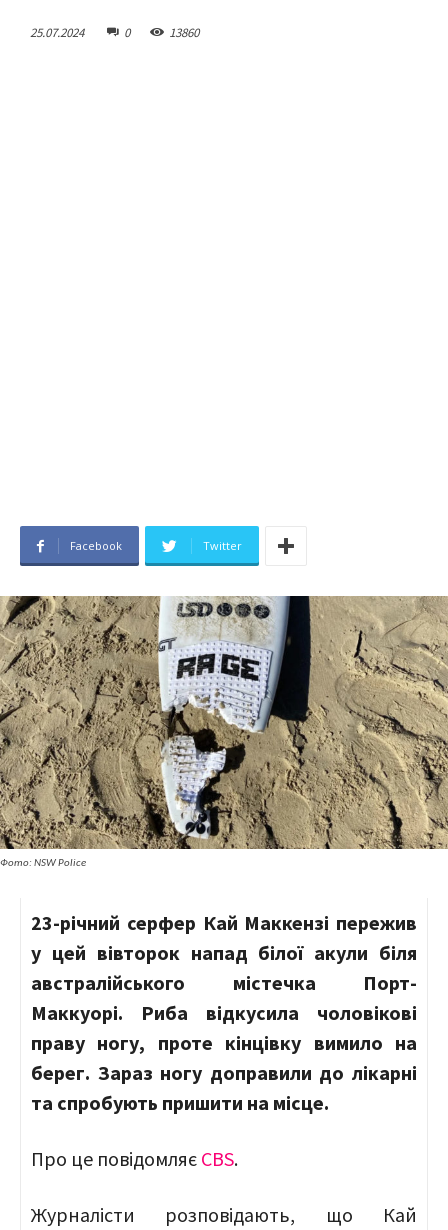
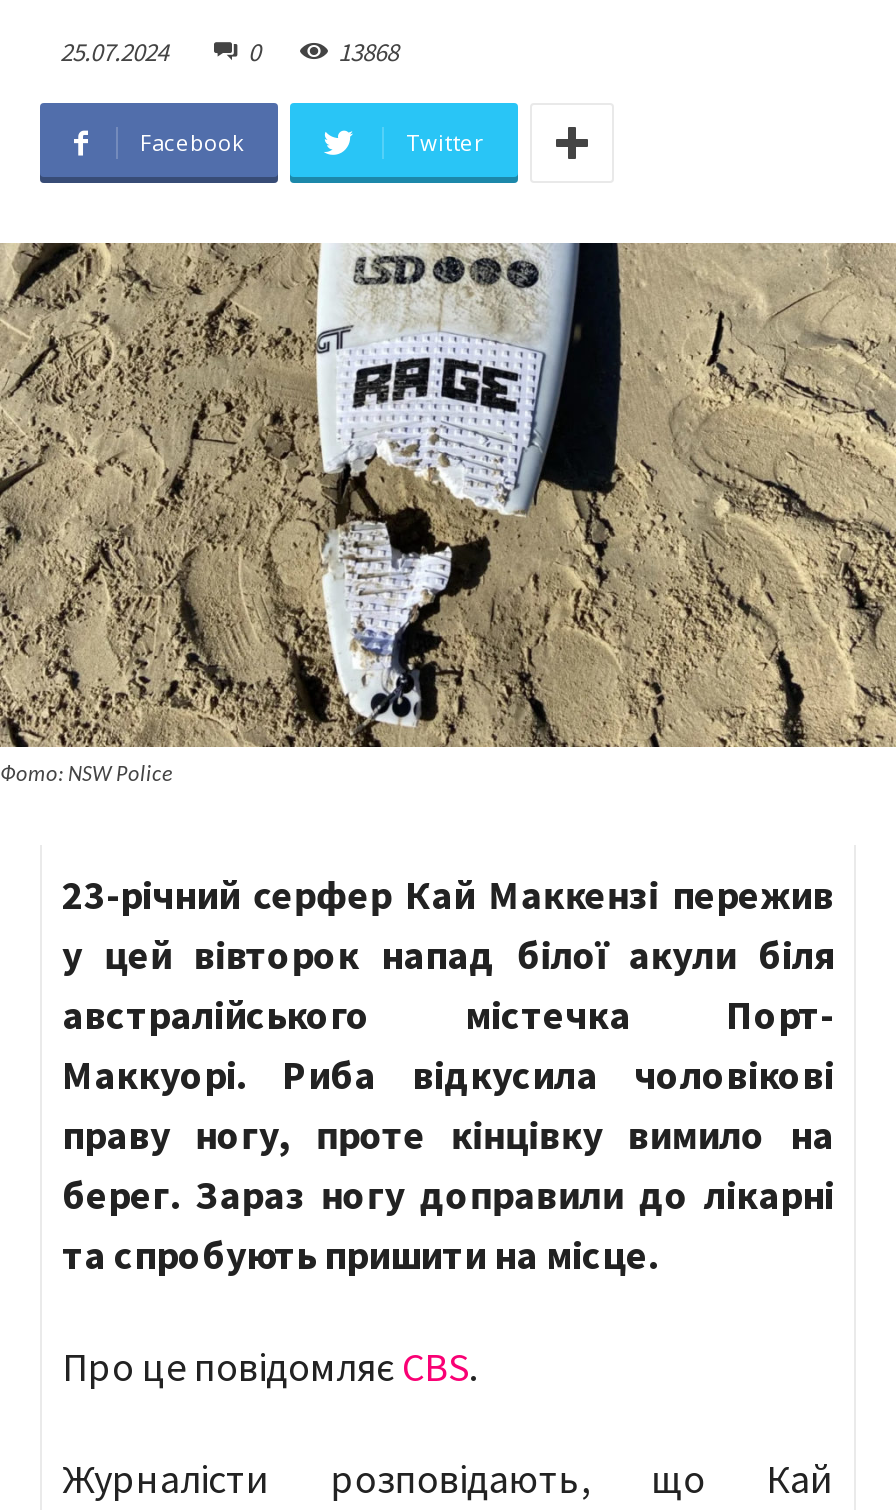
- 13860
+ 13868
